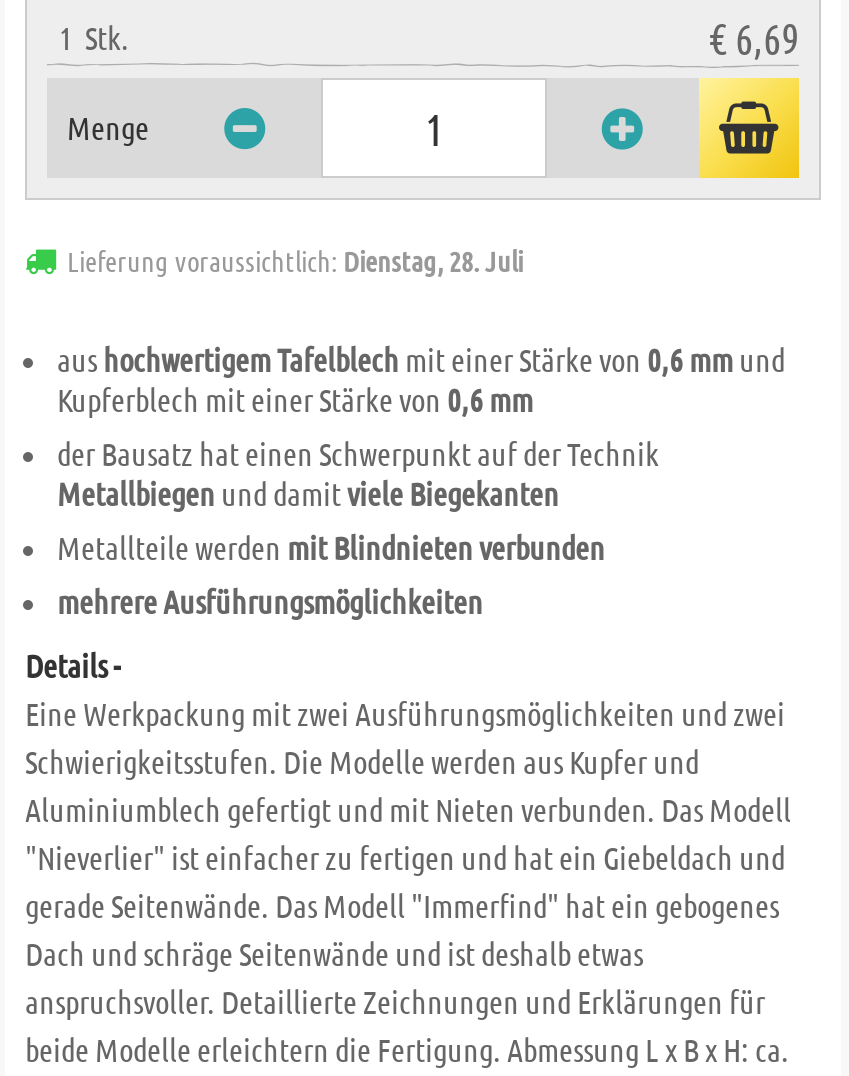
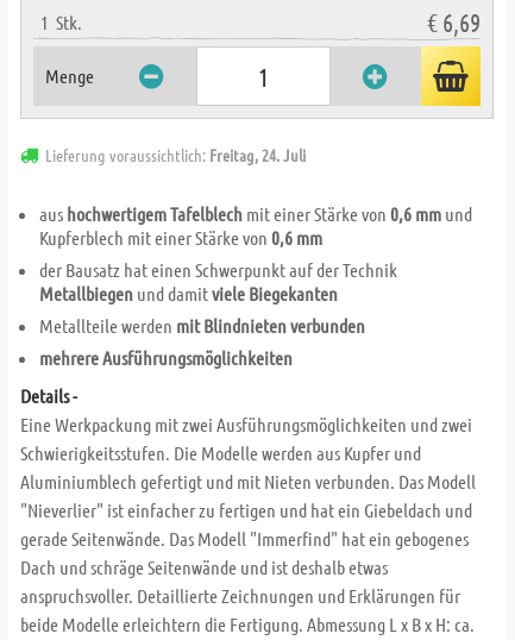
- Lieferung voraussichtlich: Dienstag, 28. Juli
+ Lieferung voraussichtlich: Freitag, 24. Juli
